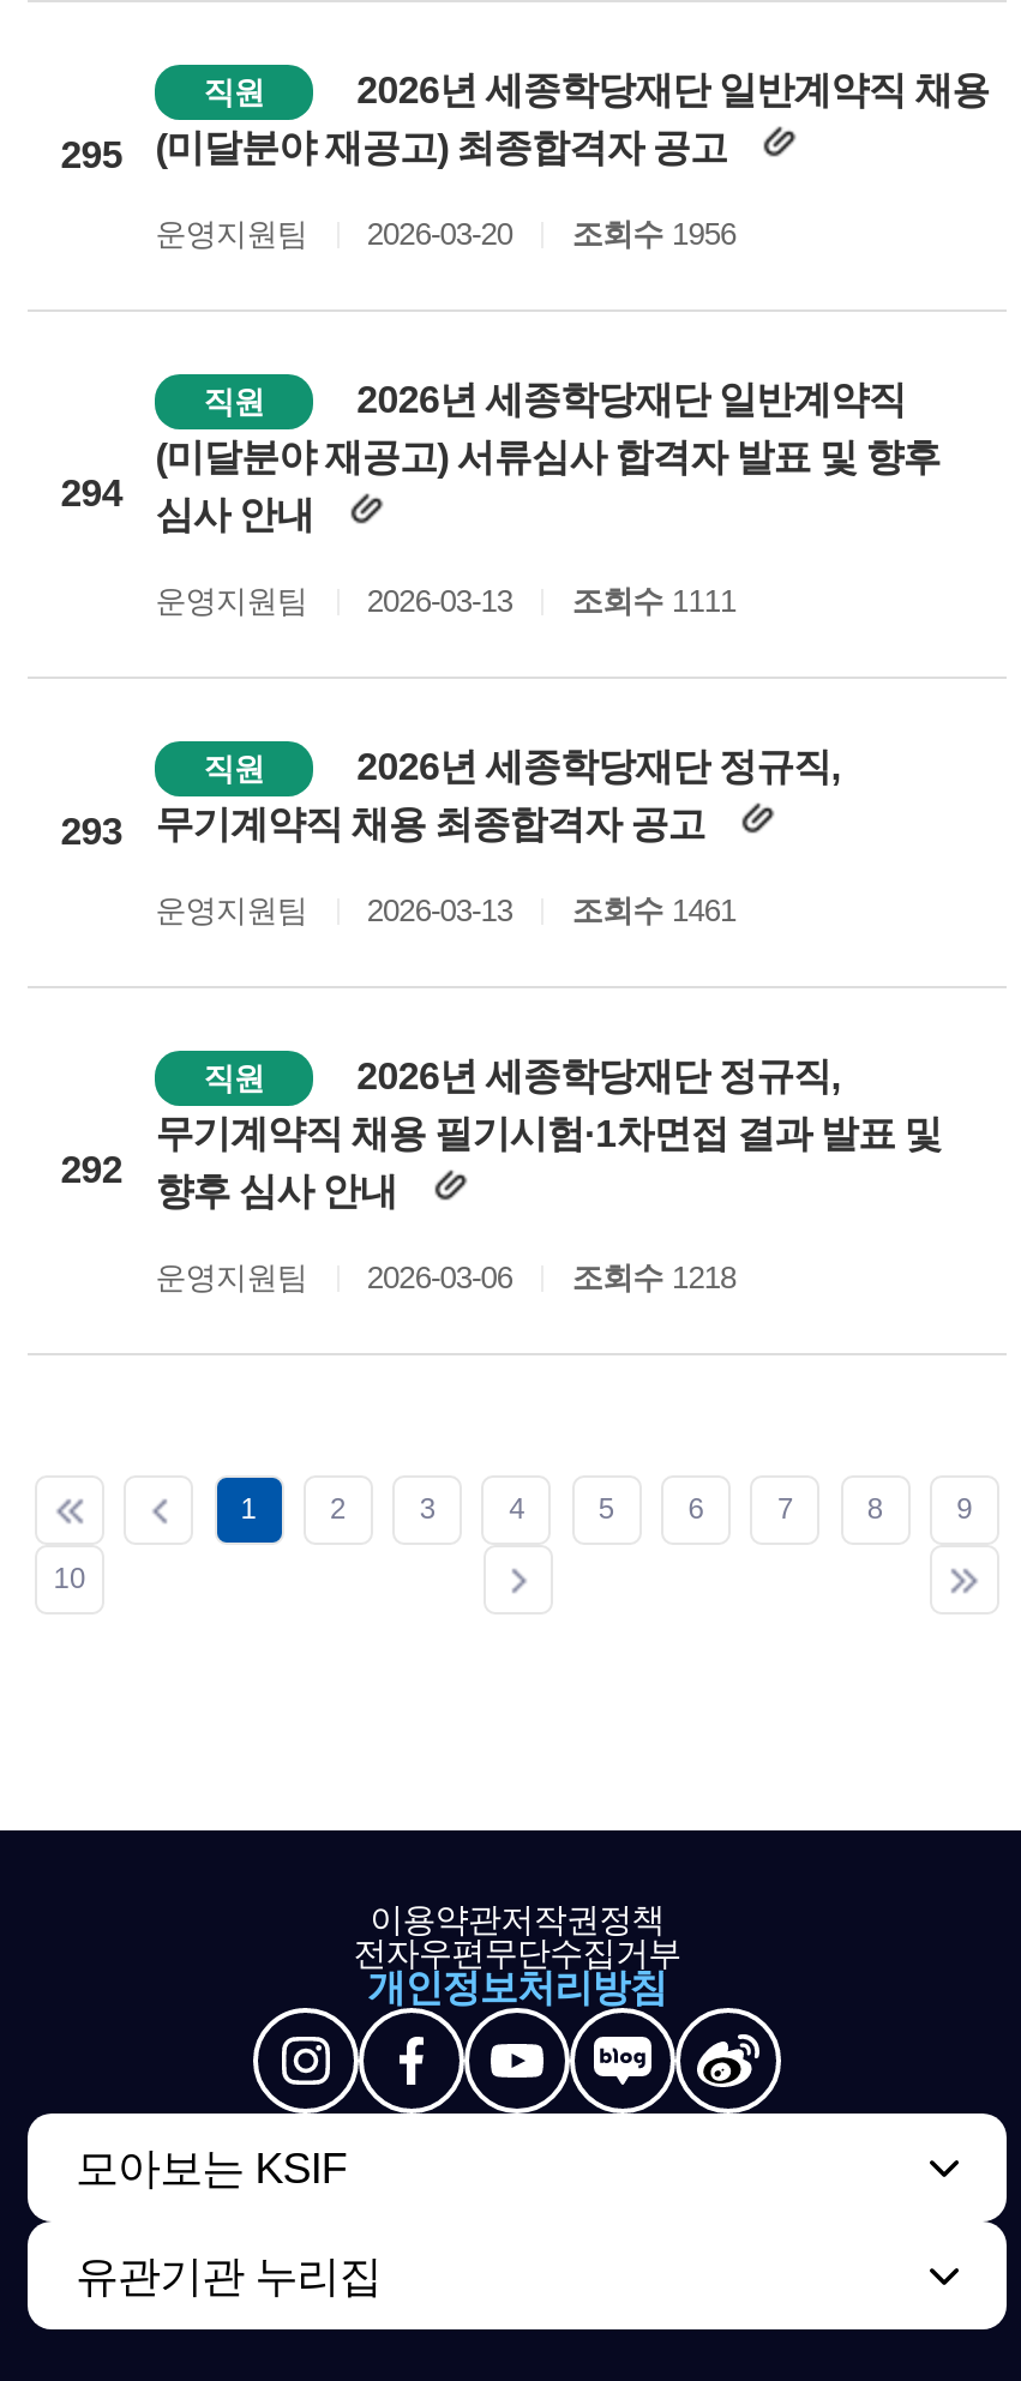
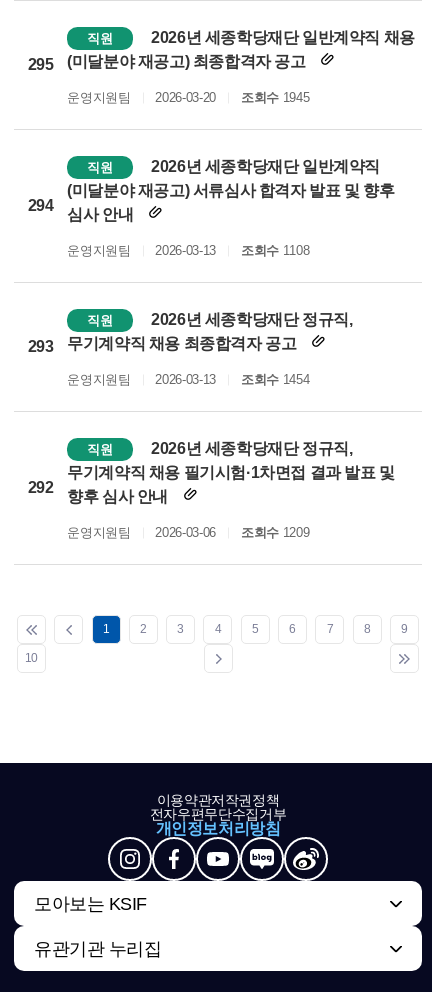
- 운영지원팀 2026-03-20 조회수 1956
+ 운영지원팀 2026-03-20 조회수 1945

- 운영지원팀 2026-03-13 조회수 1111
+ 운영지원팀 2026-03-13 조회수 1108

- 운영지원팀 2026-03-13 조회수 1461
+ 운영지원팀 2026-03-13 조회수 1454

- 운영지원팀 2026-03-06 조회수 1218
+ 운영지원팀 2026-03-06 조회수 1209
